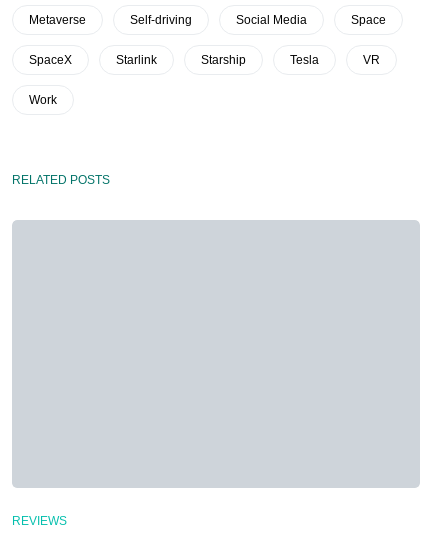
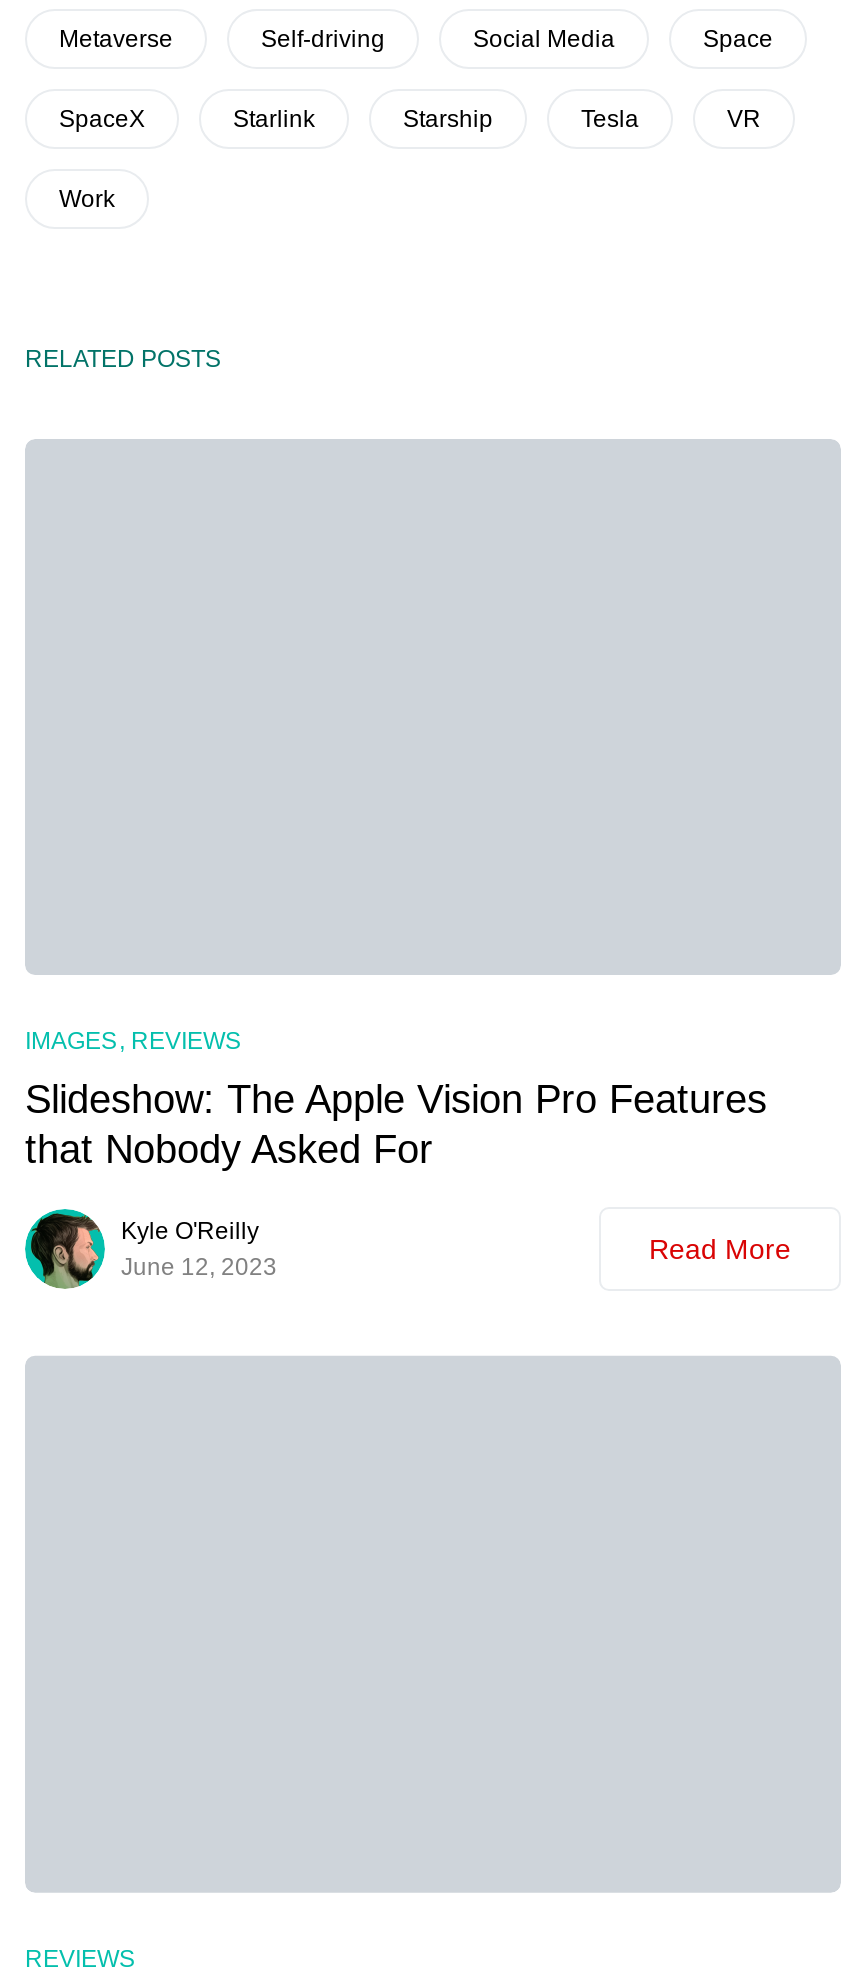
+ [image]
+ IMAGES REVIEWS
+ Slideshow: The Apple Vision Pro Features
+ that Nobody Asked For
+ Kyle O'Reilly
+ June 12, 2023

+ Read More
